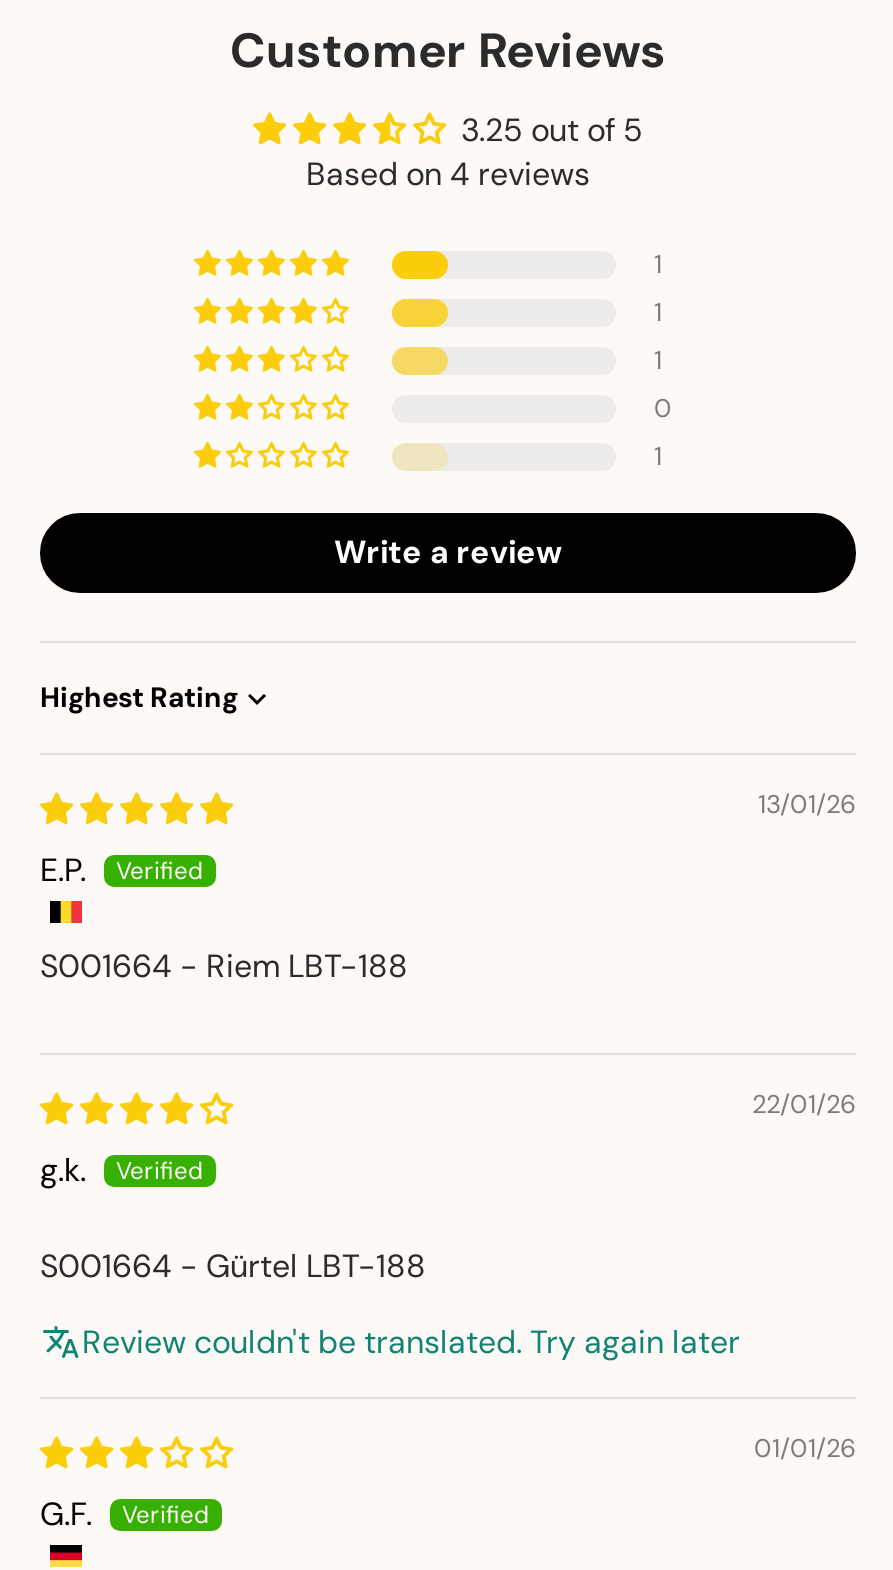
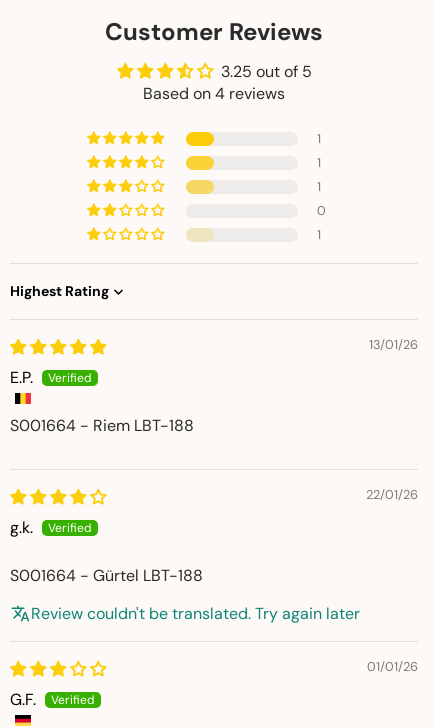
- Write a review
